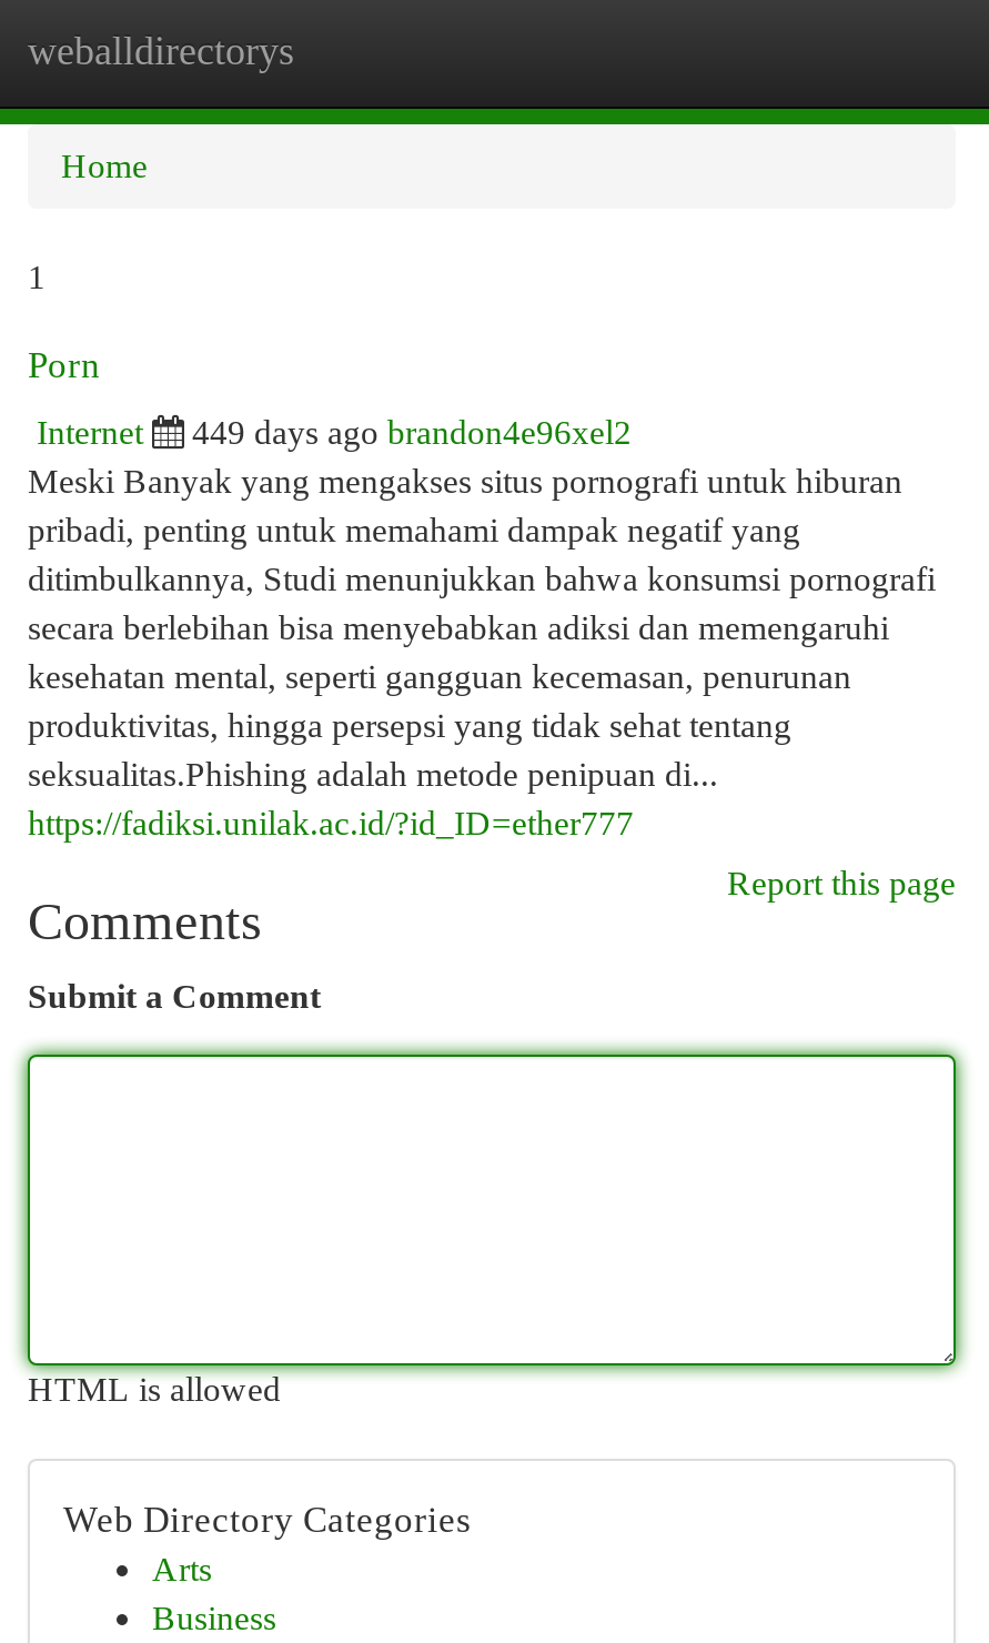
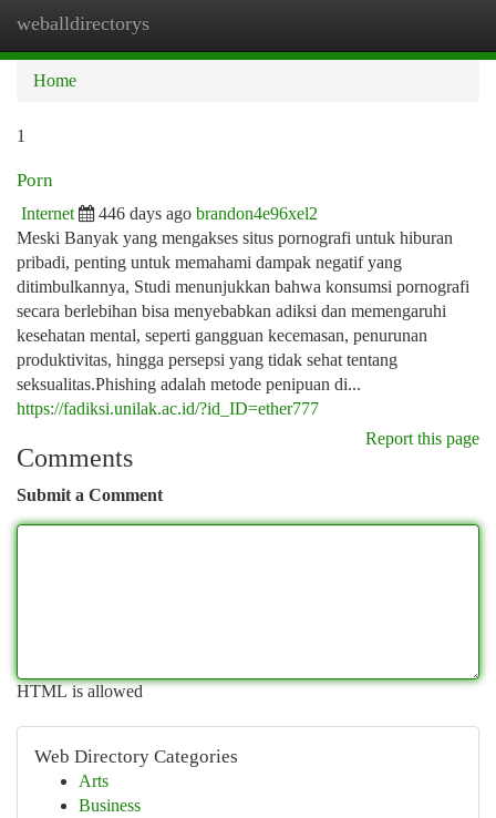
- 449 days ago brandon4e96xel2
+ 446 days ago brandon4e96xel2
